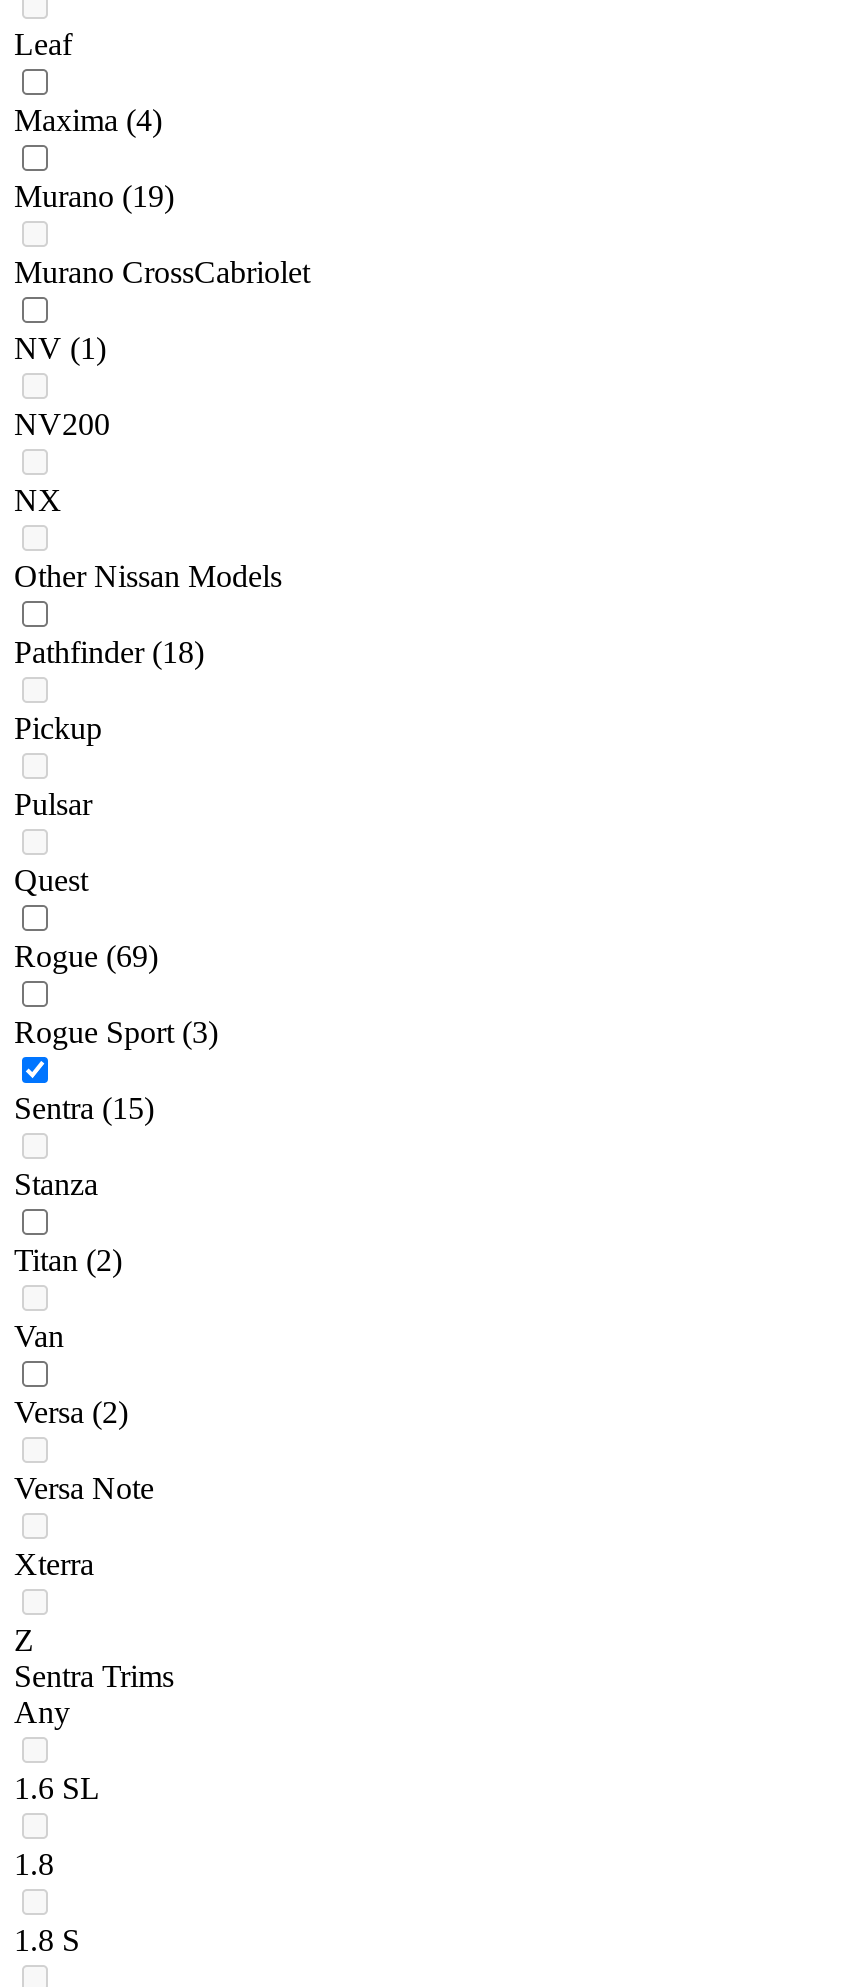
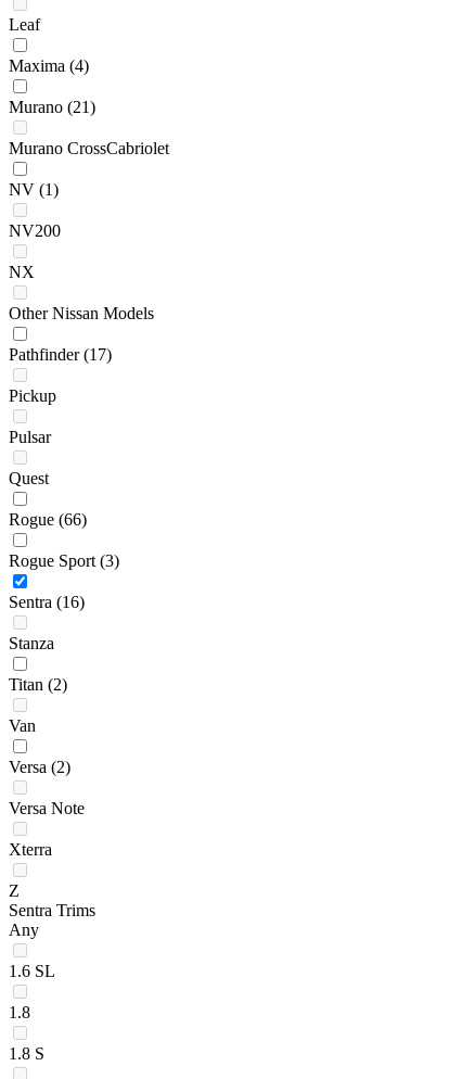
- Murano (19)
+ Murano (21)

- Pathfinder (18)
+ Pathfinder (17)

- Rogue (69)
+ Rogue (66)

- Sentra (15)
+ Sentra (16)
